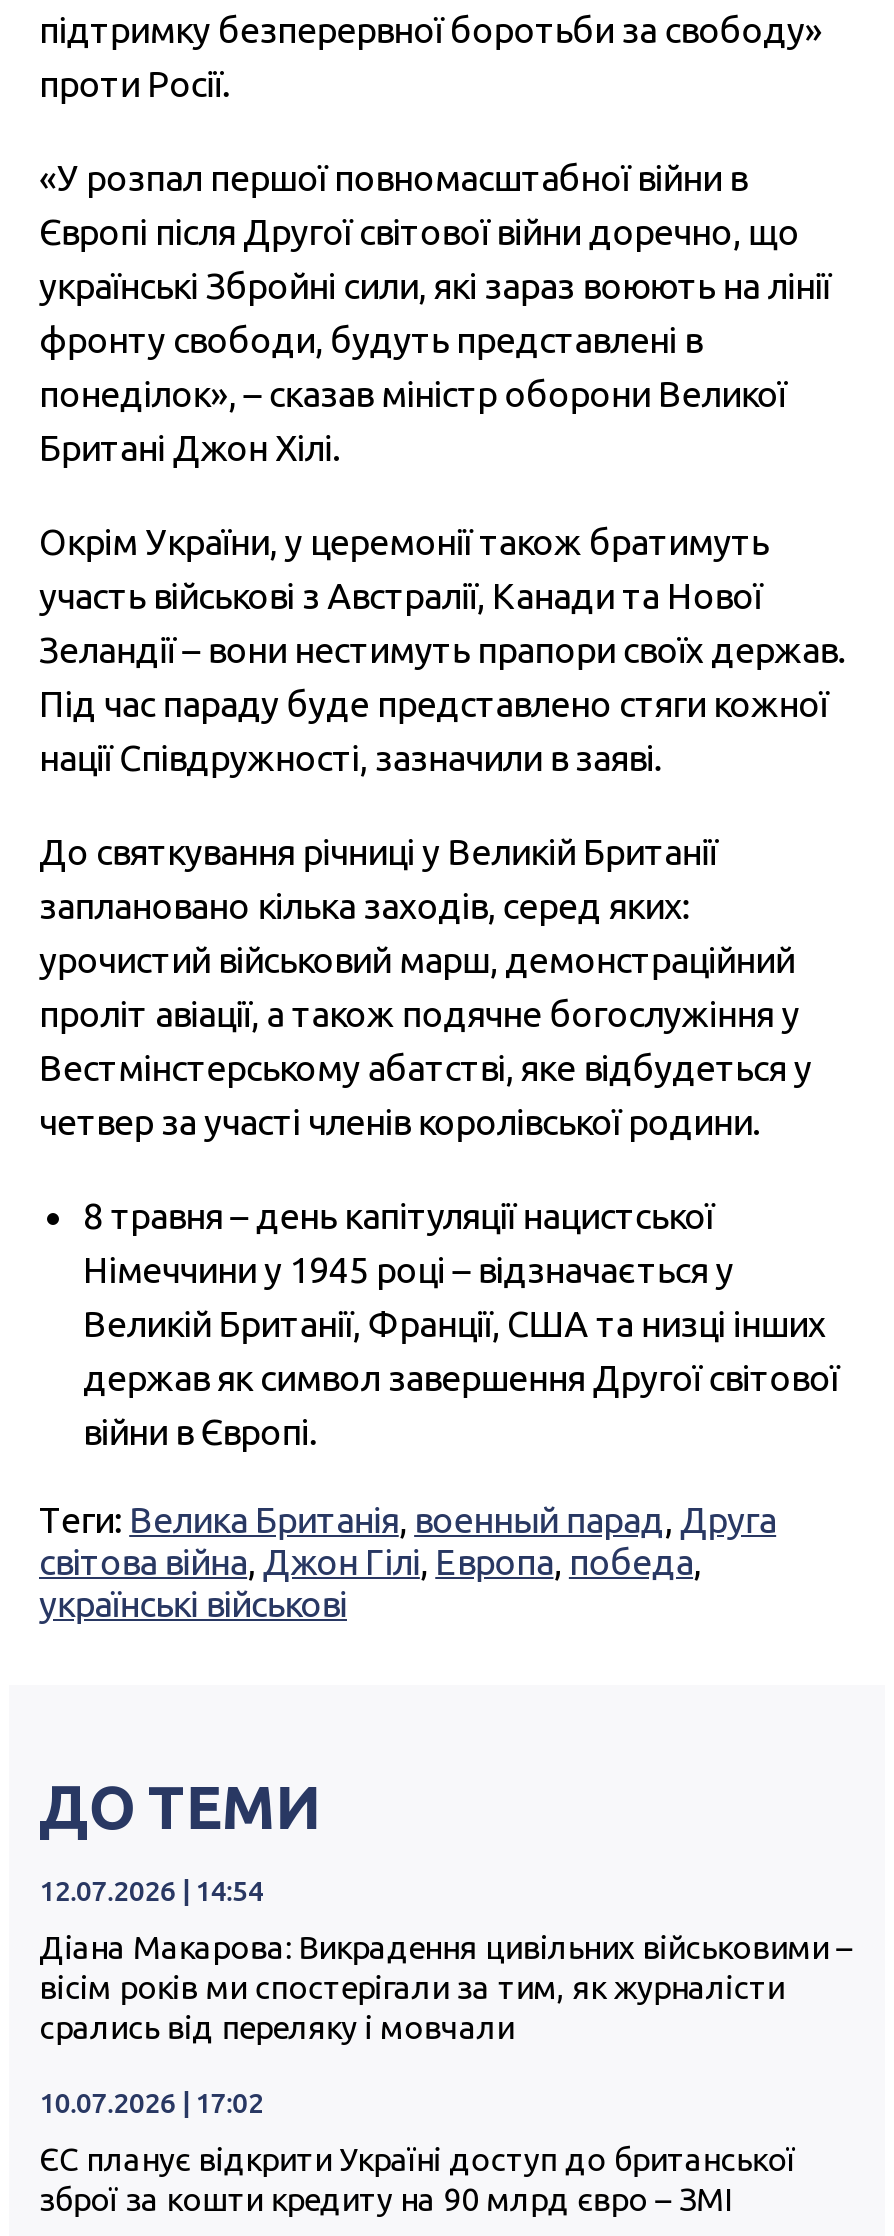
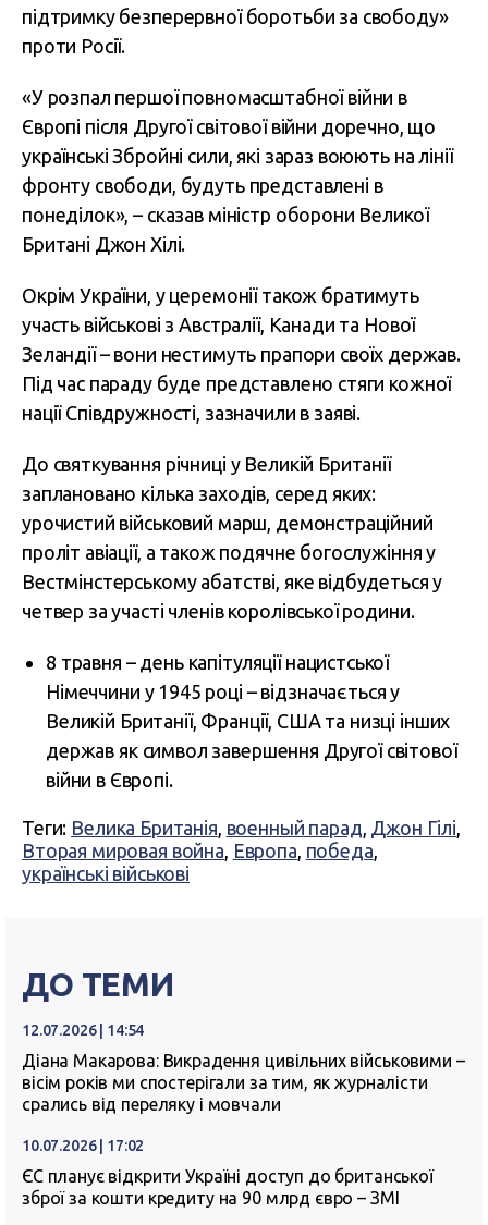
- Теги: Велика Британія, военный парад, Друга
- світова війна, Джон Гілі, Европа, победа,
+ Теги: Велика Британія, военный парад, Джон Гілі,
+ Вторая мировая война, Европа, победа,
